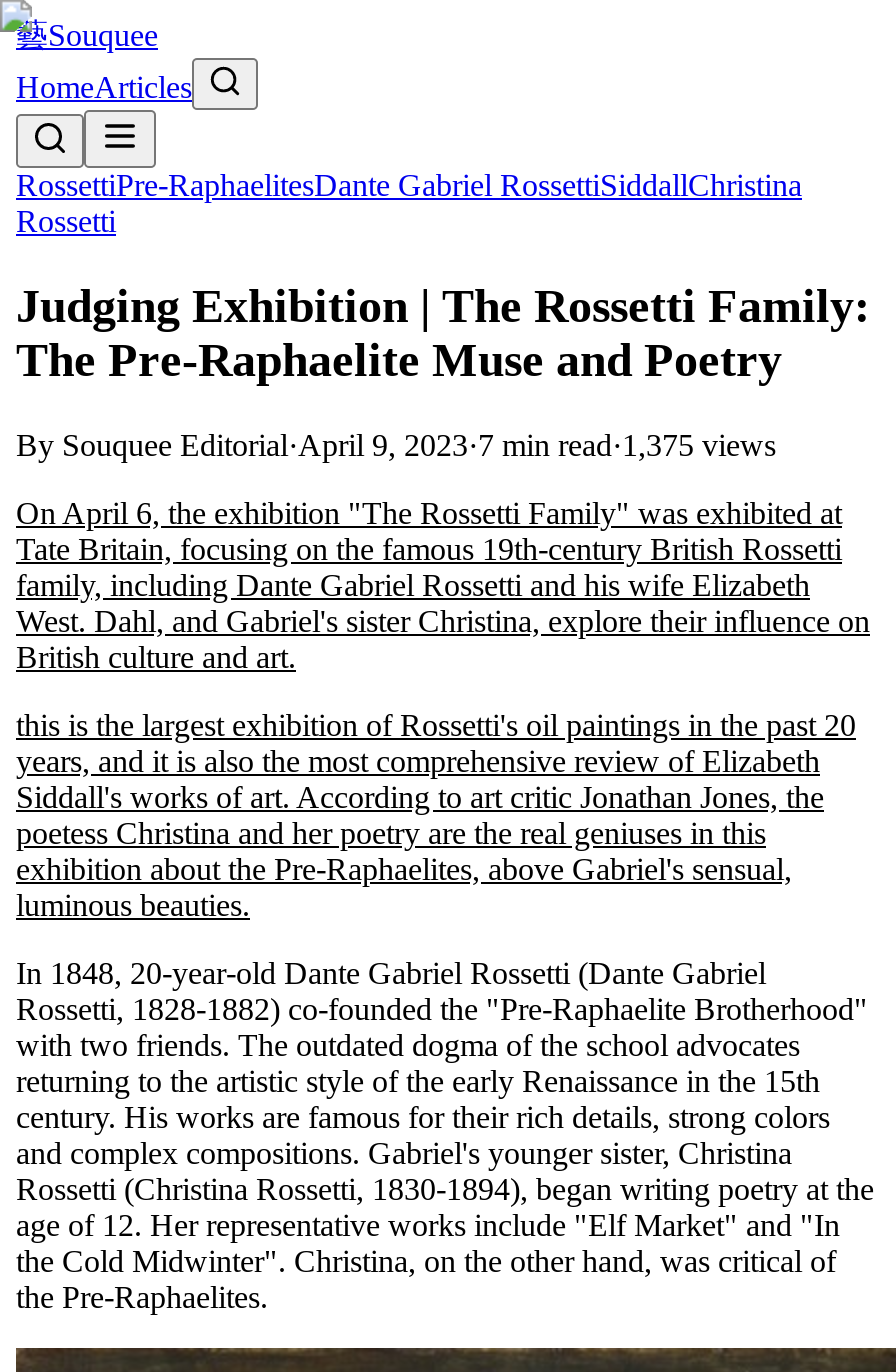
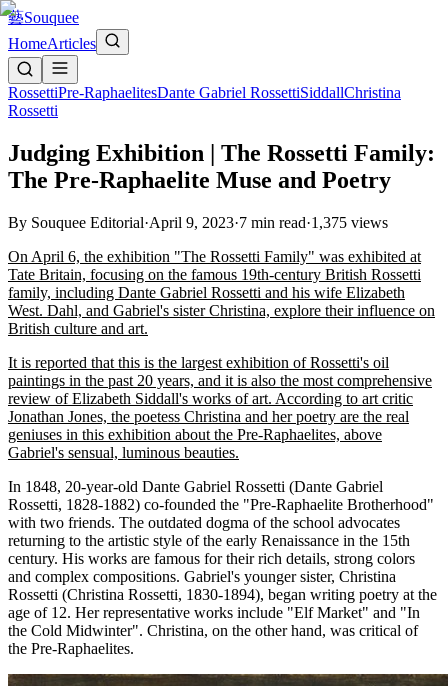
- this is the largest exhibition of Rossetti's oil paintings in the past 20
- years, and it is also the most comprehensive review of Elizabeth
- Siddall's works of art. According to art critic Jonathan Jones, the
- poetess Christina and her poetry are the real geniuses in this
- exhibition about the Pre-Raphaelites, above Gabriel's sensual,
- luminous beauties.
+ It is reported that this is the largest exhibition of Rossetti's oil
+ paintings in the past 20 years, and it is also the most comprehensive
+ review of Elizabeth Siddall's works of art. According to art critic
+ Jonathan Jones, the poetess Christina and her poetry are the real
+ geniuses in this exhibition about the Pre-Raphaelites, above
+ Gabriel's sensual, luminous beauties.
